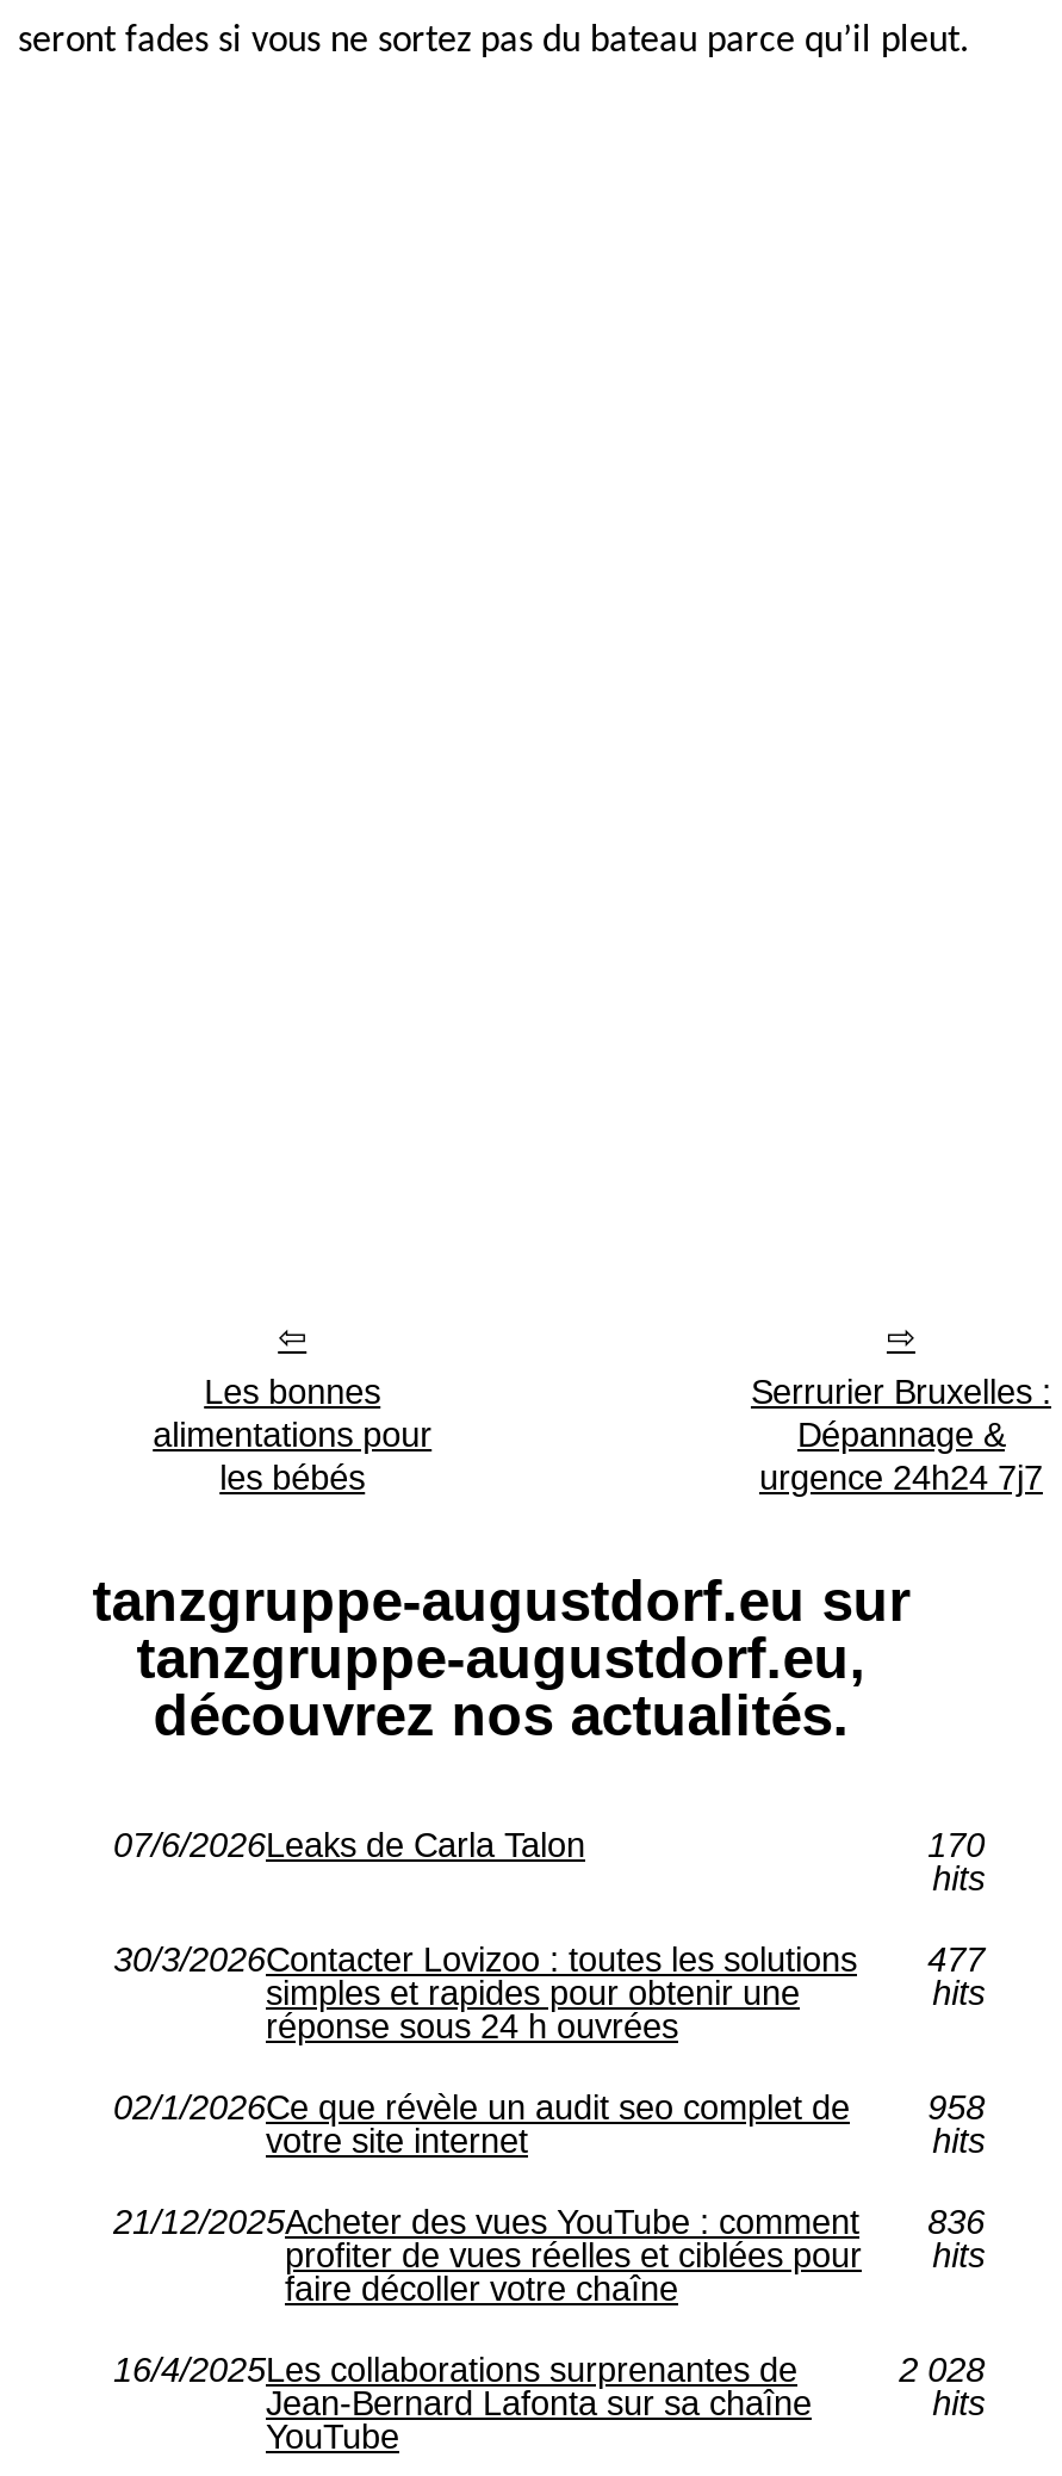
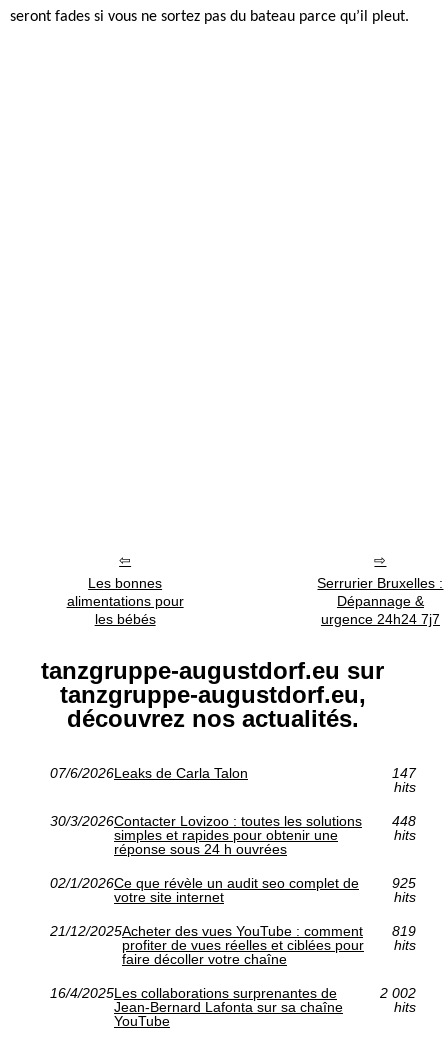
- 170
+ 147

- 30/3/2026Contacter Lovizoo : toutes les solutions 477
+ 30/3/2026Contacter Lovizoo : toutes les solutions 448

- 958
+ 925

- 21/12/2025Acheter des vues YouTube : comment 836
+ 21/12/2025Acheter des vues YouTube : comment 819

- 2 028
+ 2 002
